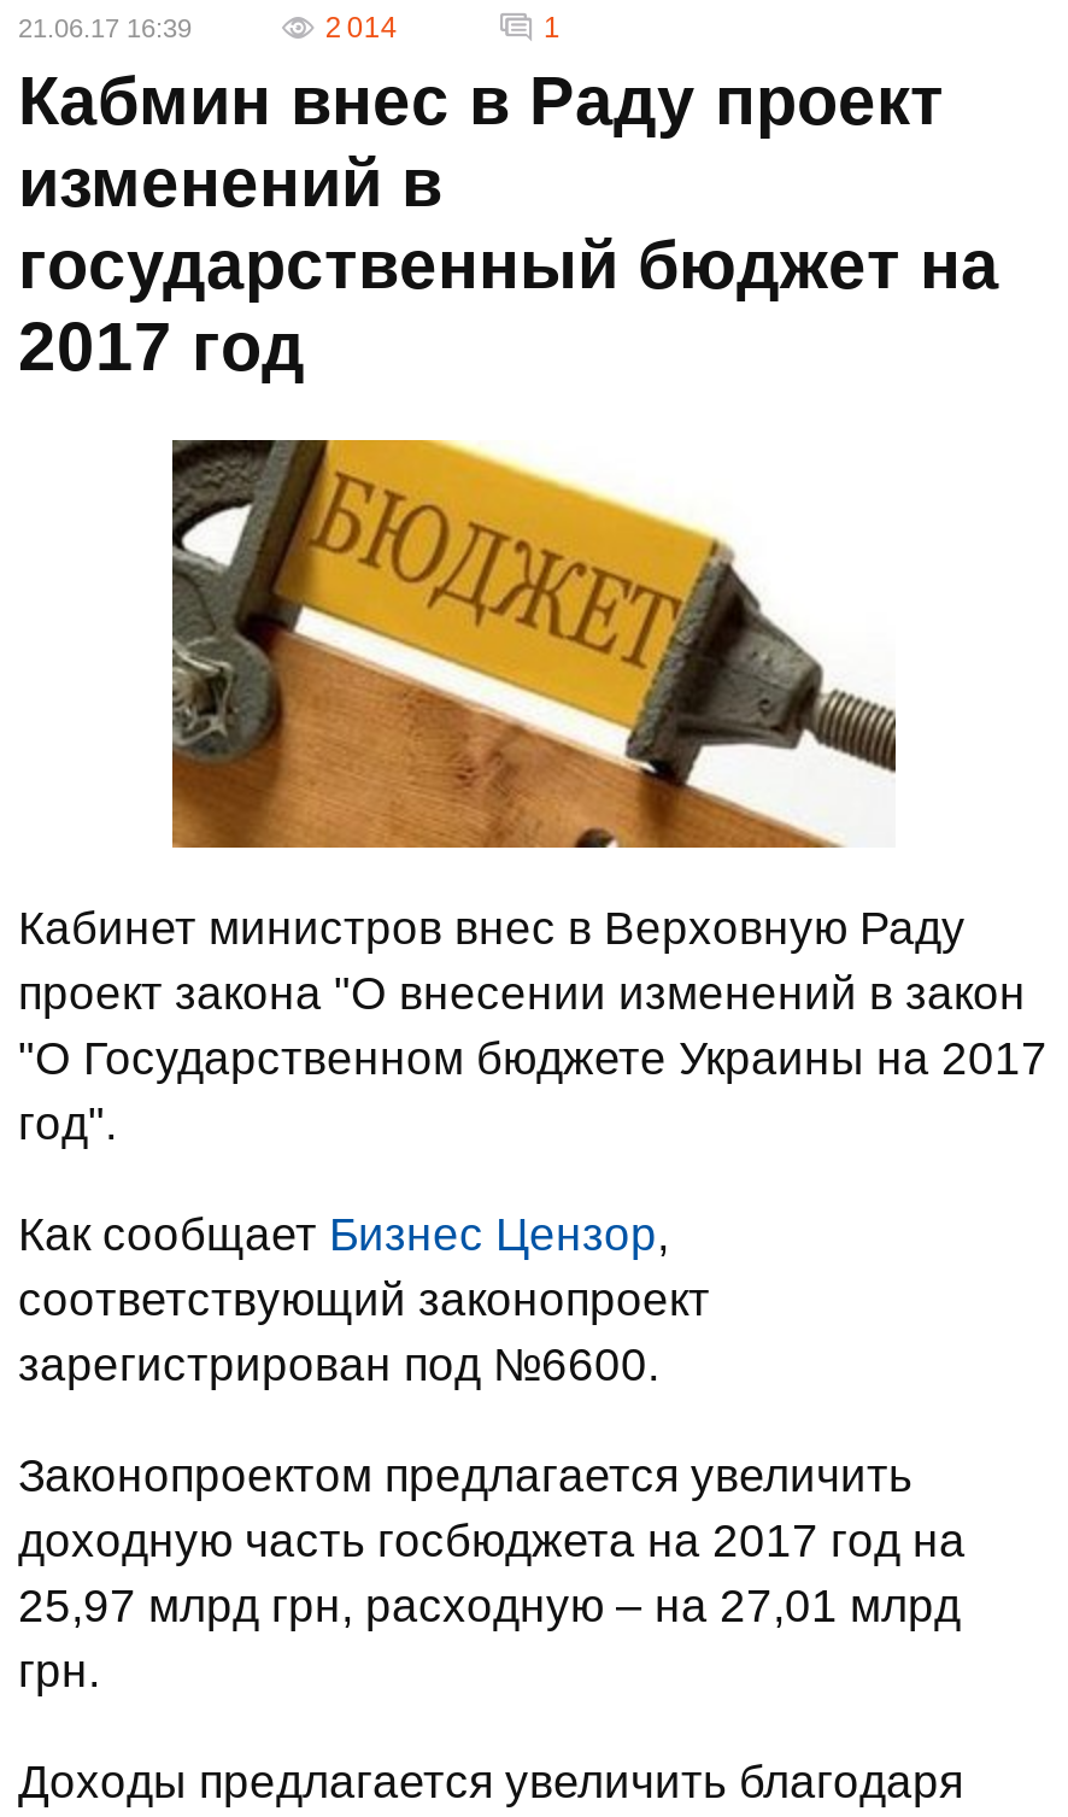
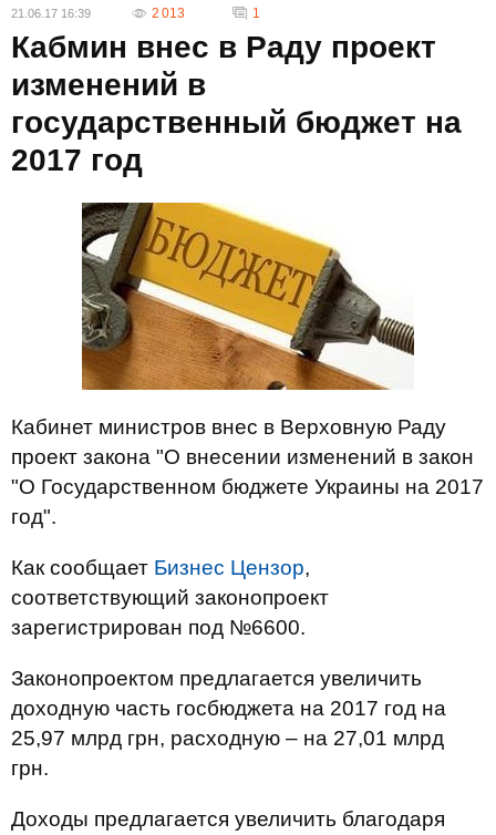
- 2 014
+ 2 013
